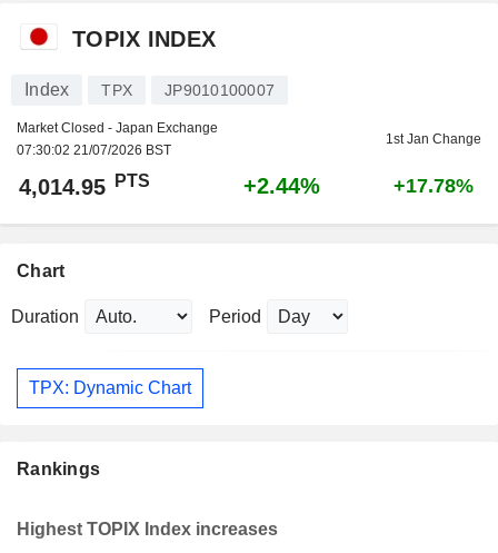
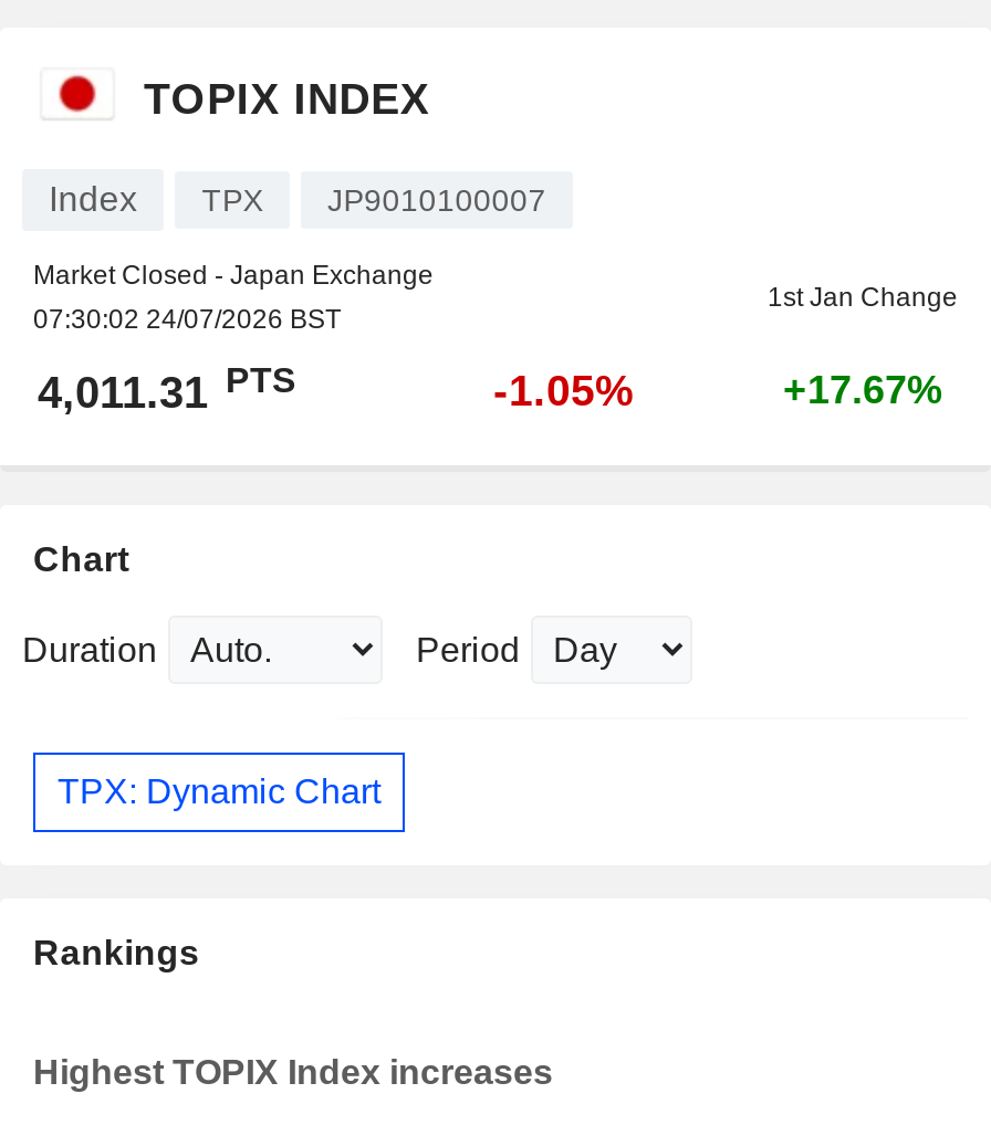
- 07:30:02 21/07/2026 BST
+ 07:30:02 24/07/2026 BST

- 4,014.95 PTS
+ 4,011.31 PTS

- +2.44%
+ -1.05%

- +17.78%
+ +17.67%
